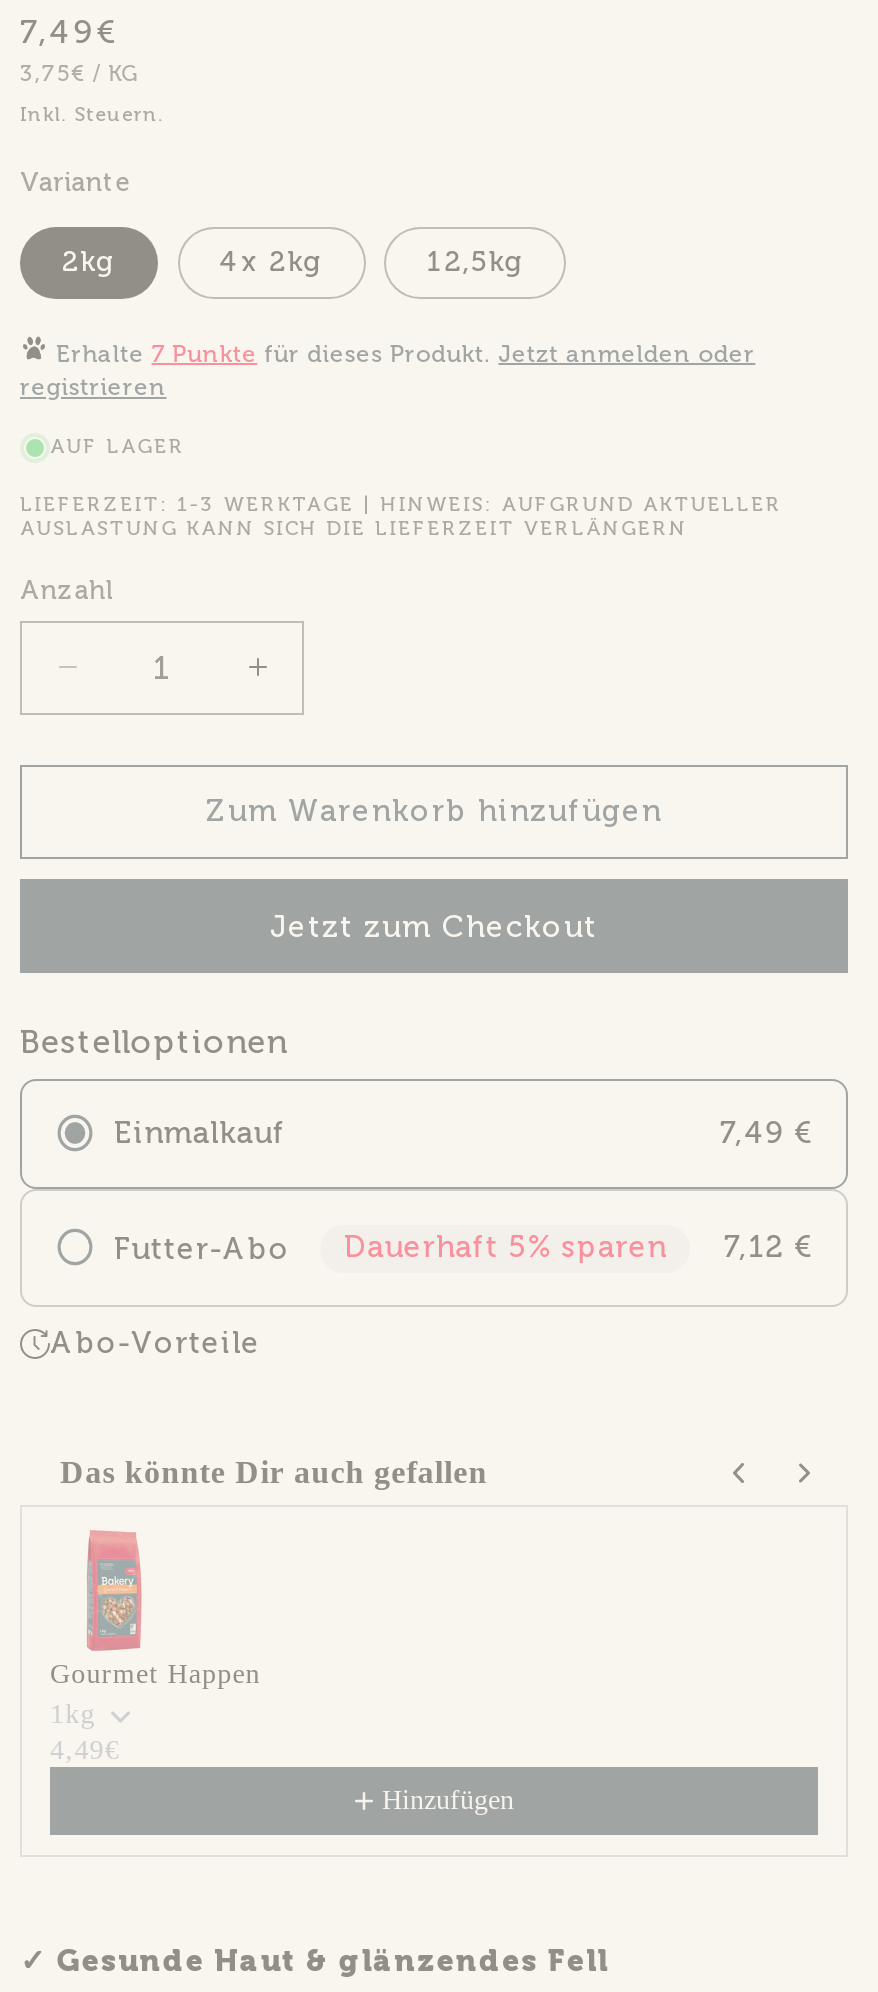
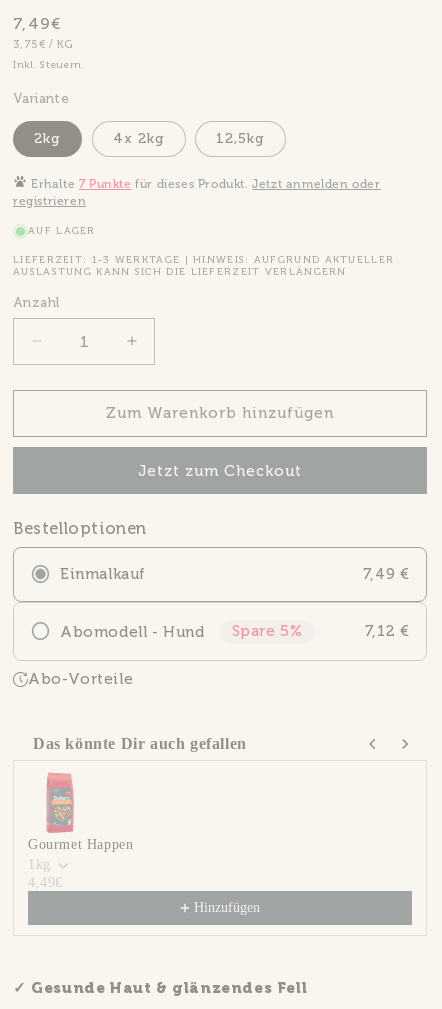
- Futter-Abo
- Dauerhaft 5% sparen
+ Abomodell - Hund
+ Spare 5%
